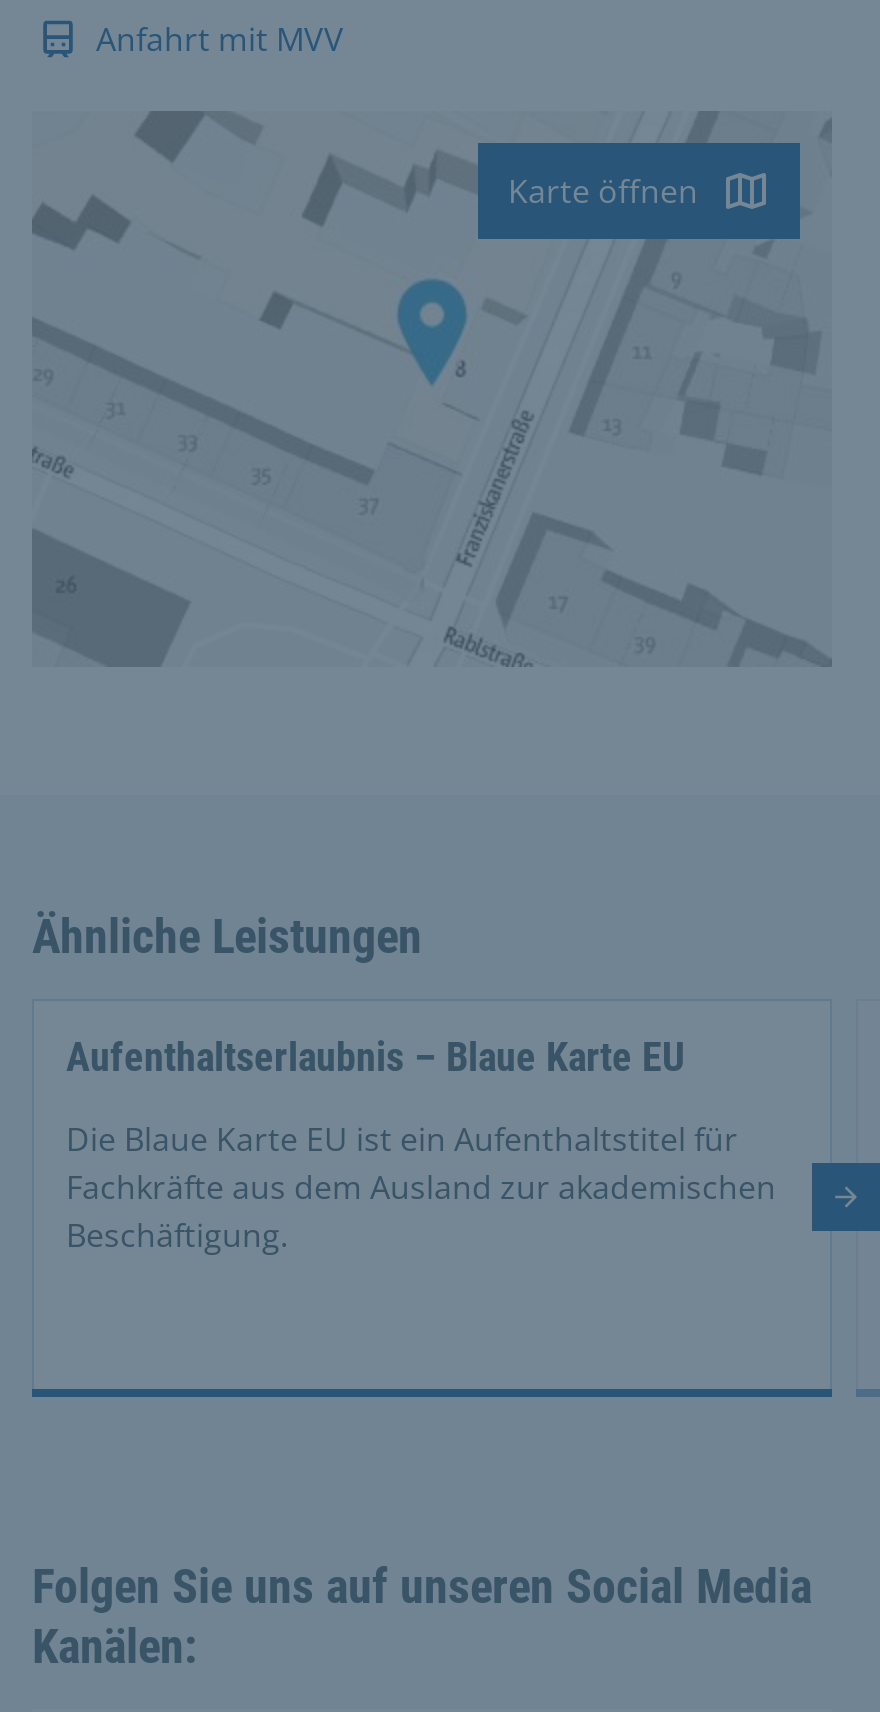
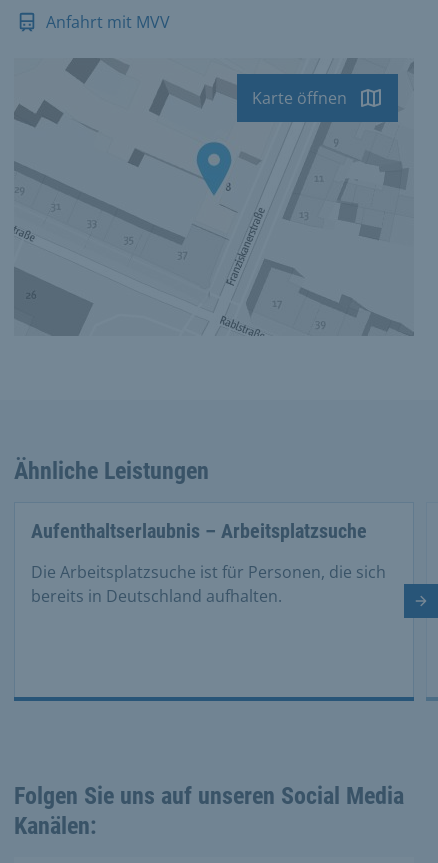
- Aufenthaltserlaubnis – Blaue Karte EU
+ Aufenthaltserlaubnis – Arbeitsplatzsuche

- Die Blaue Karte EU ist ein Aufenthaltstitel für
- Fachkräfte aus dem Ausland zur akademischen
- Beschäftigung.
+ Die Arbeitsplatzsuche ist für Personen, die sich
+ bereits in Deutschland aufhalten.
